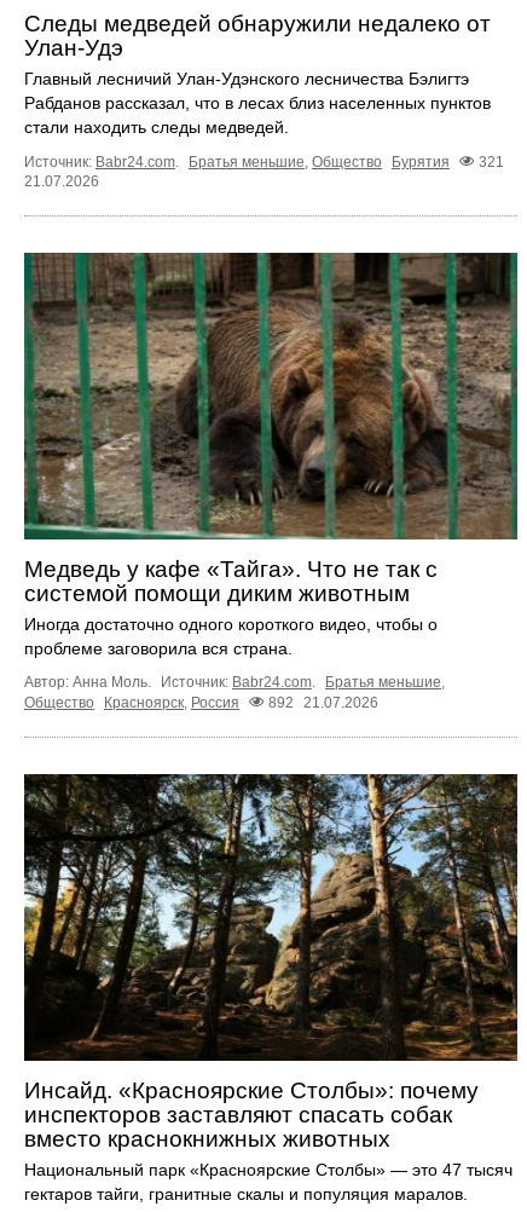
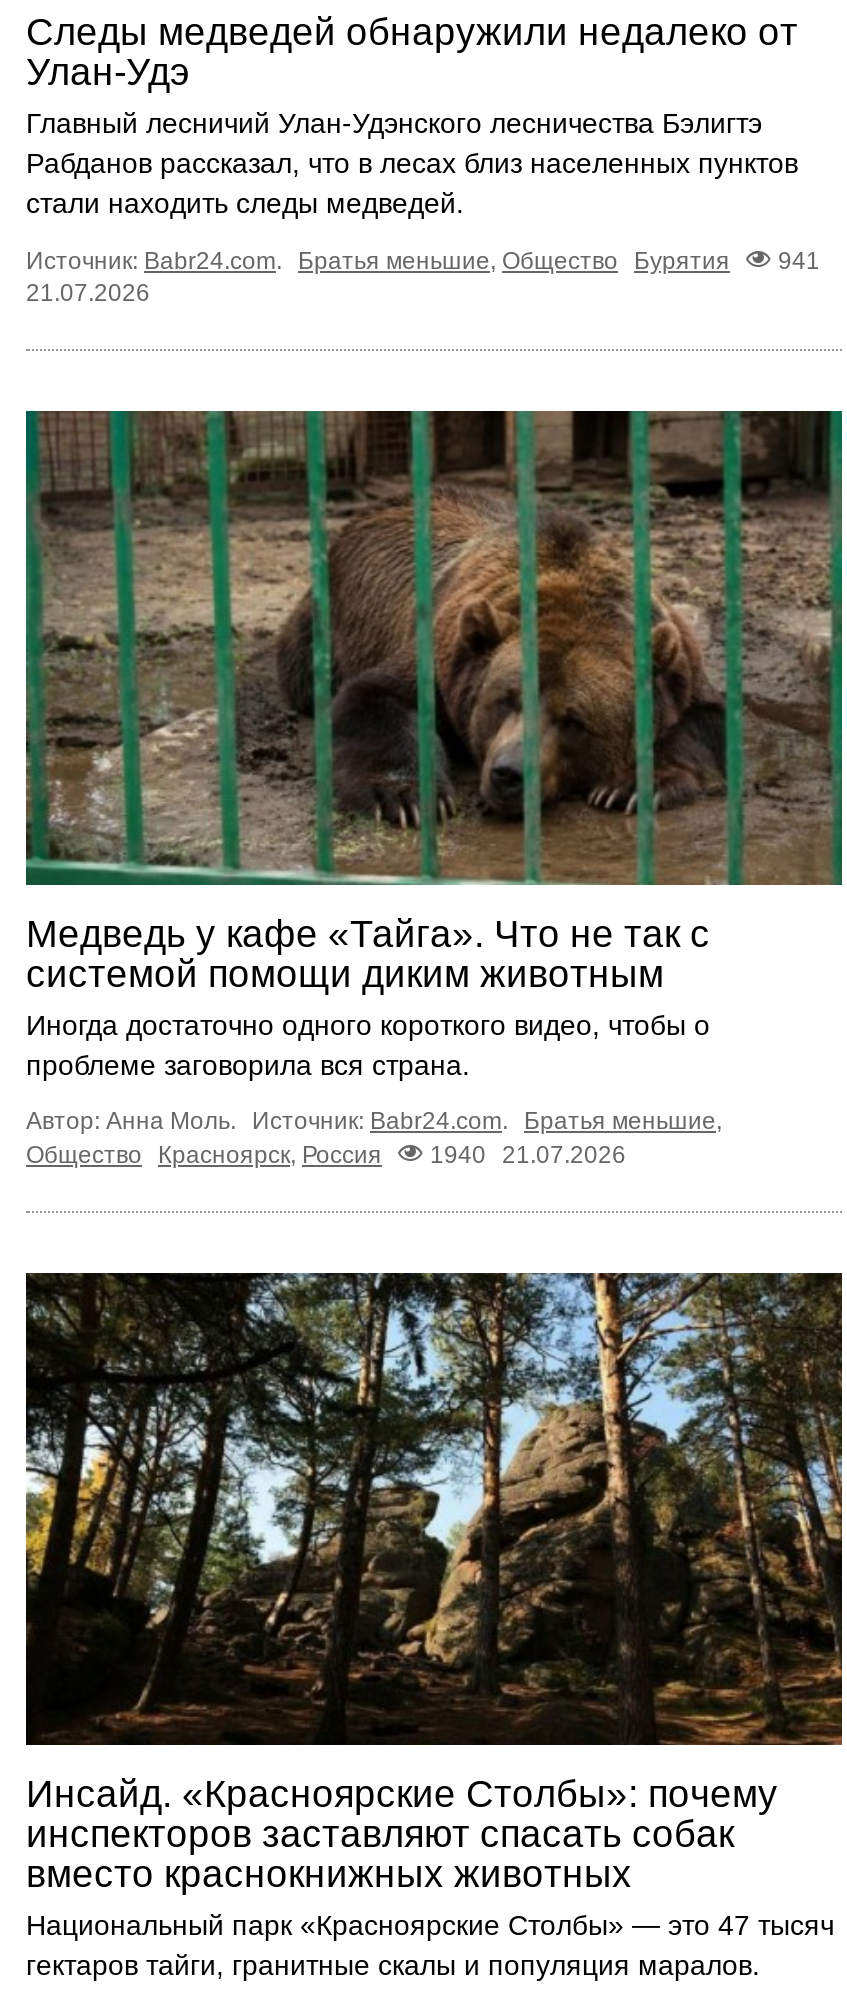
- Источник: Babr24.com. Братья меньшие, Общество Бурятия 321
+ Источник: Babr24.com. Братья меньшие, Общество Бурятия 941

- Общество Красноярск, Россия 892 21.07.2026
+ Общество Красноярск, Россия 1940 21.07.2026
